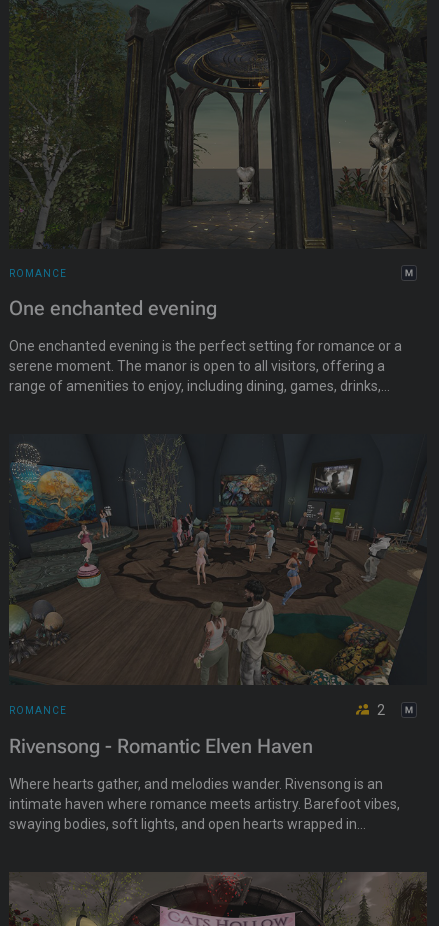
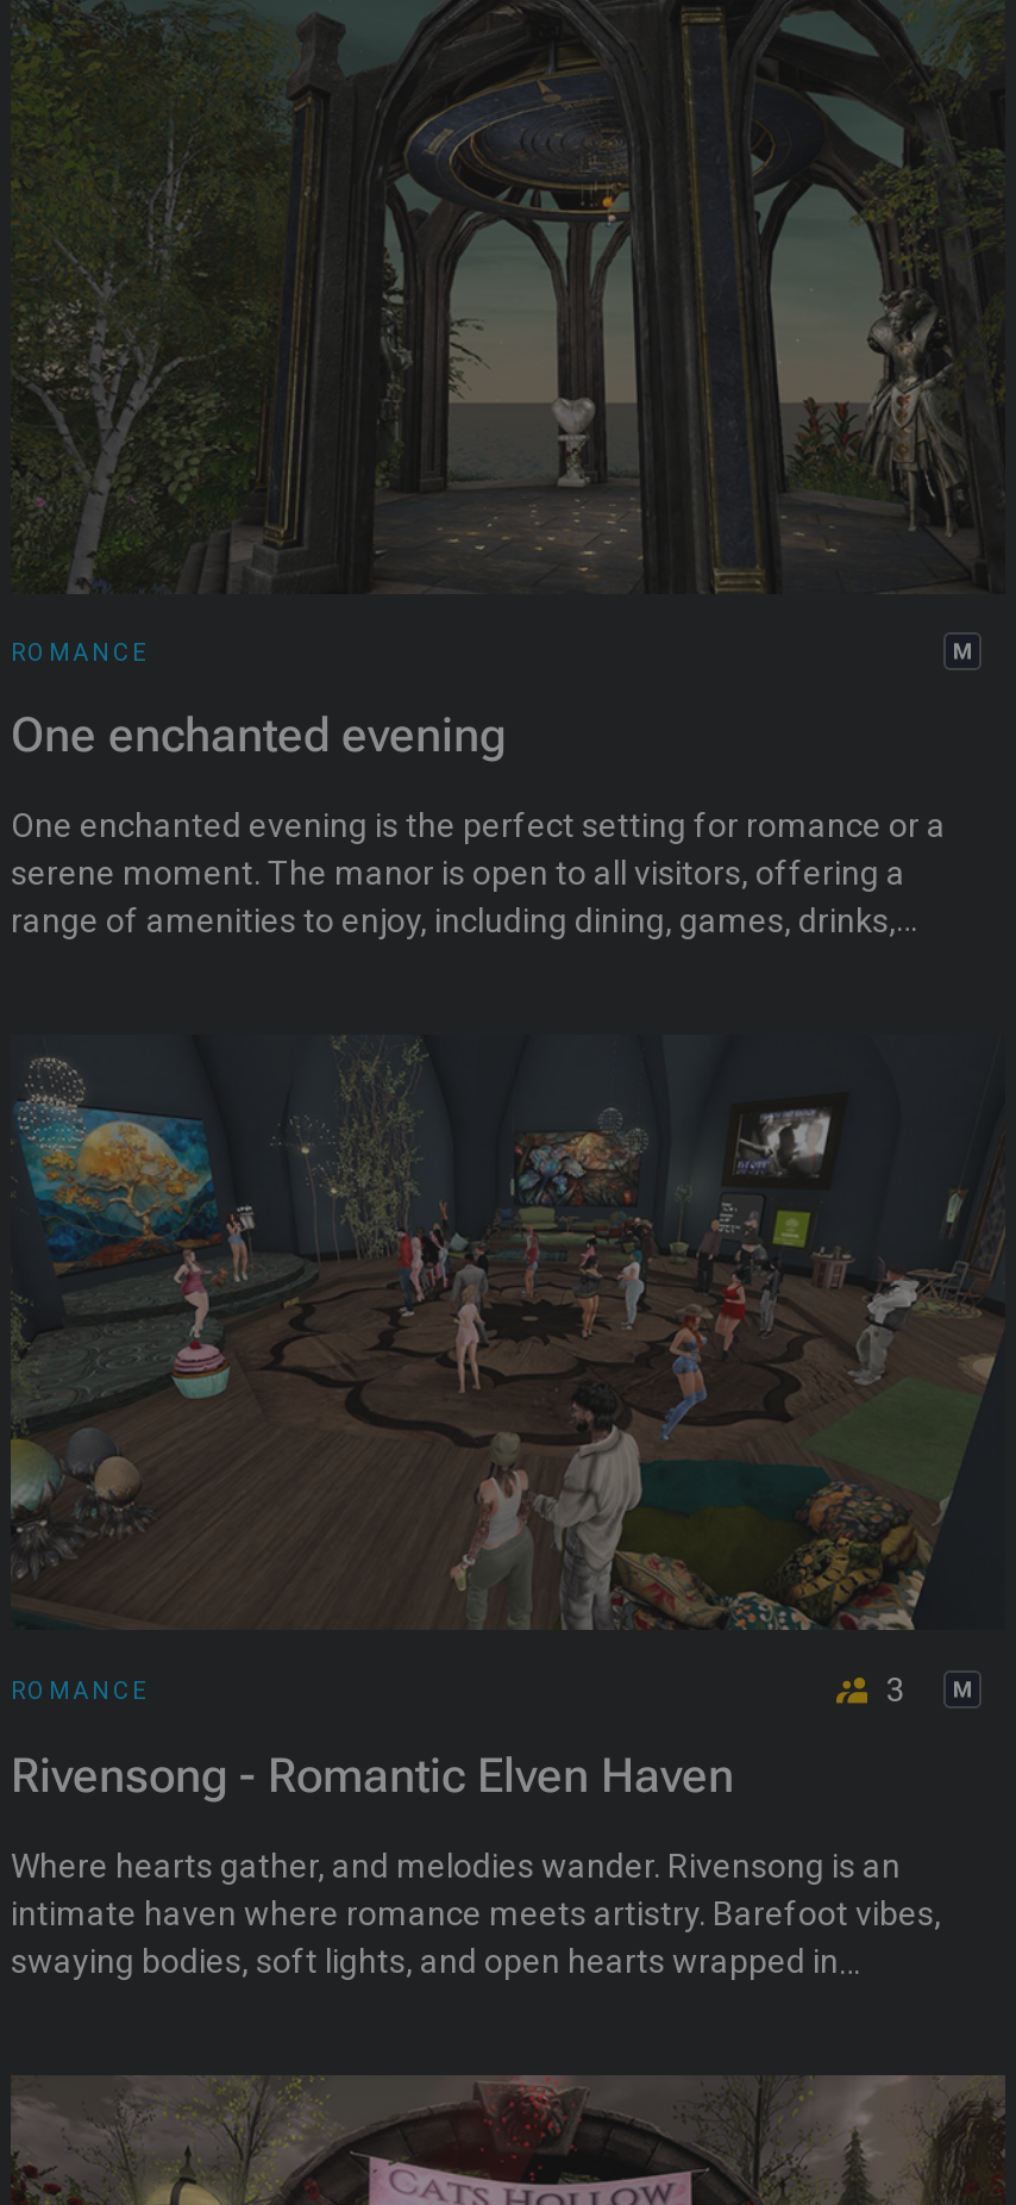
- 2
+ 3
